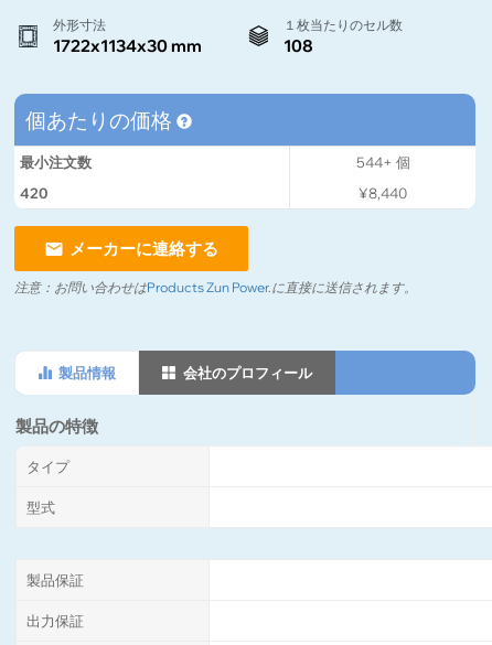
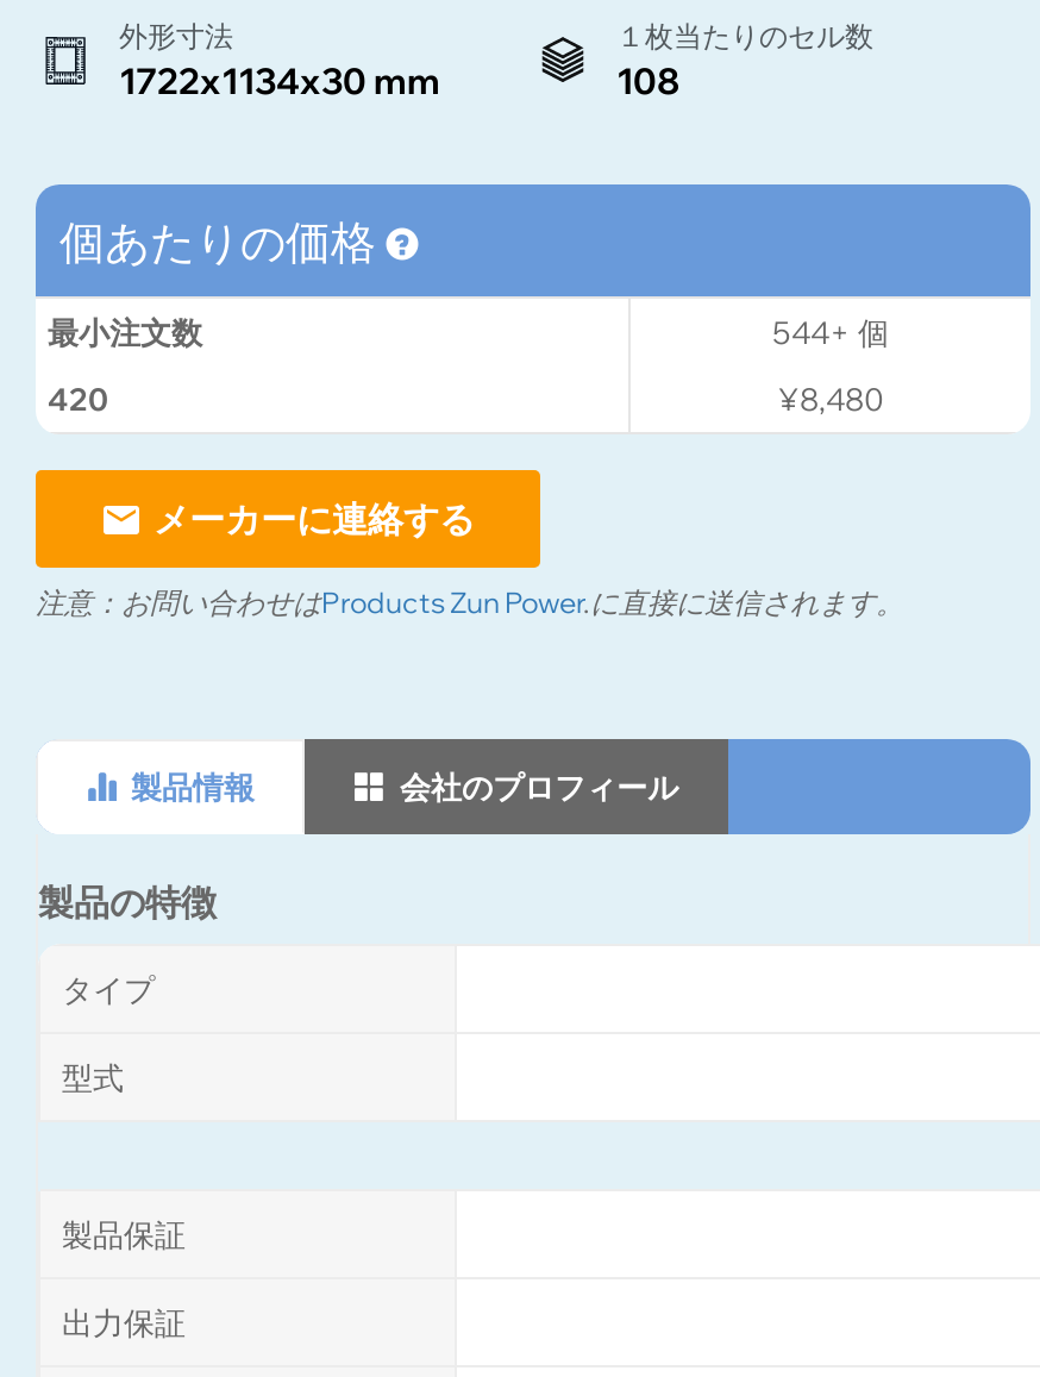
- ¥8,440
+ ¥8,480
